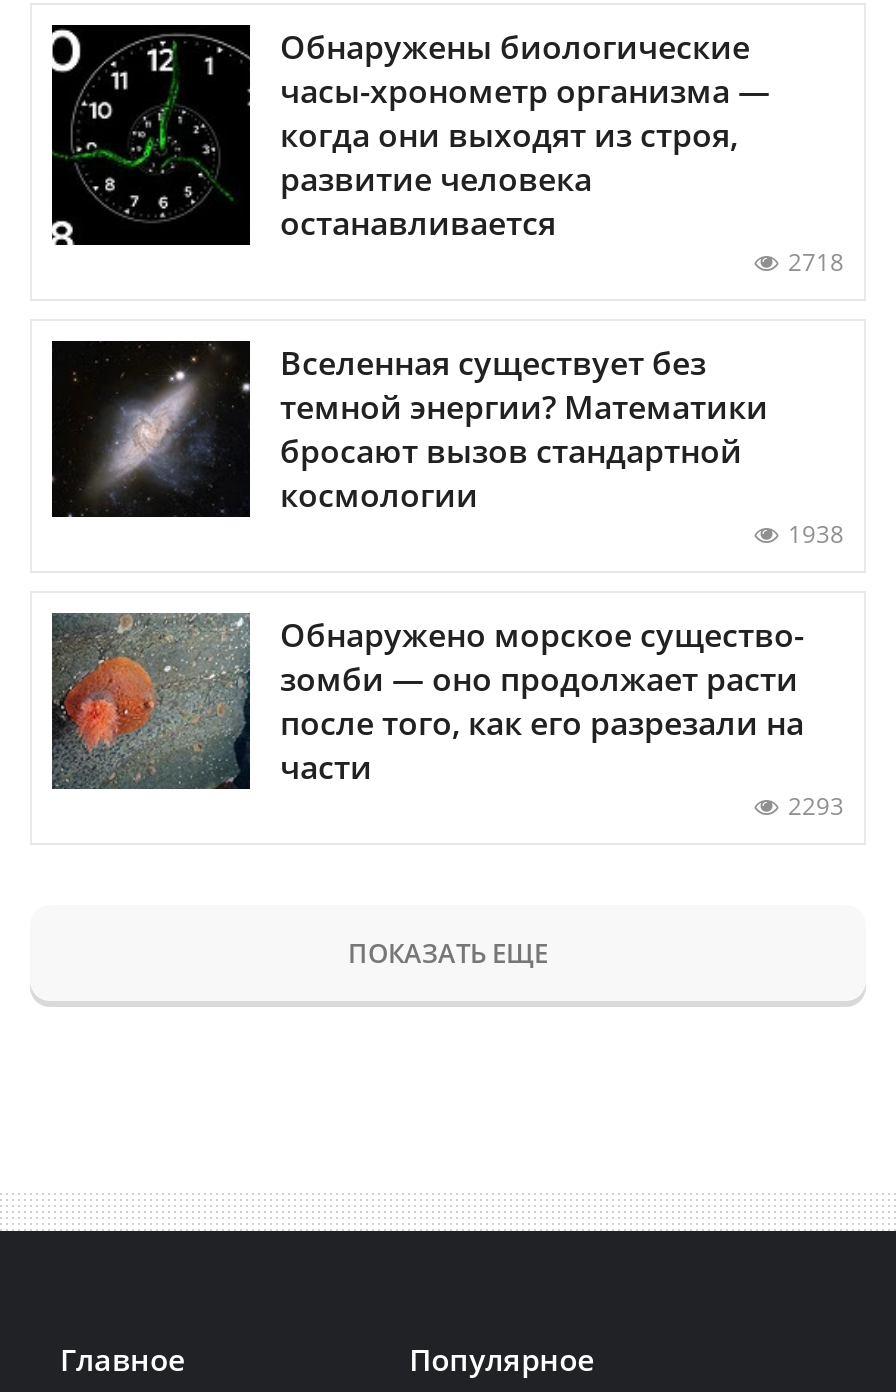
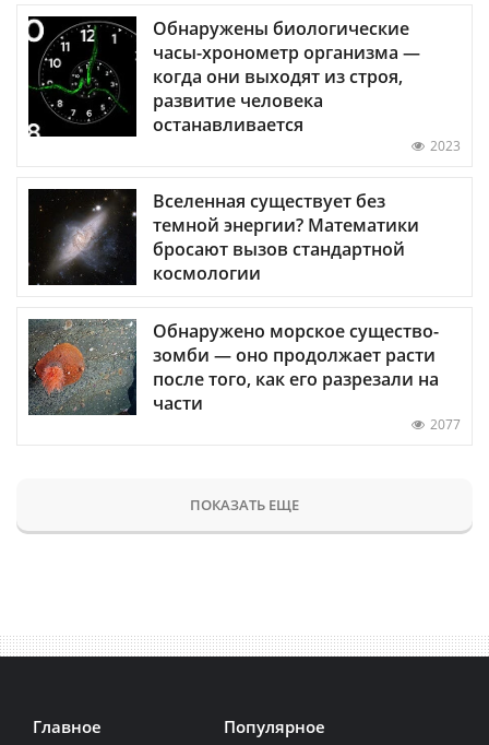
- 2718
+ 2023

- 1938

- 2293
+ 2077
